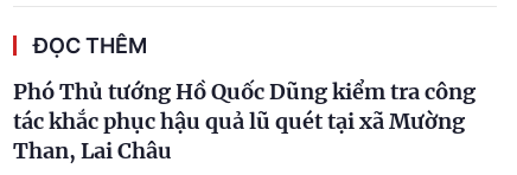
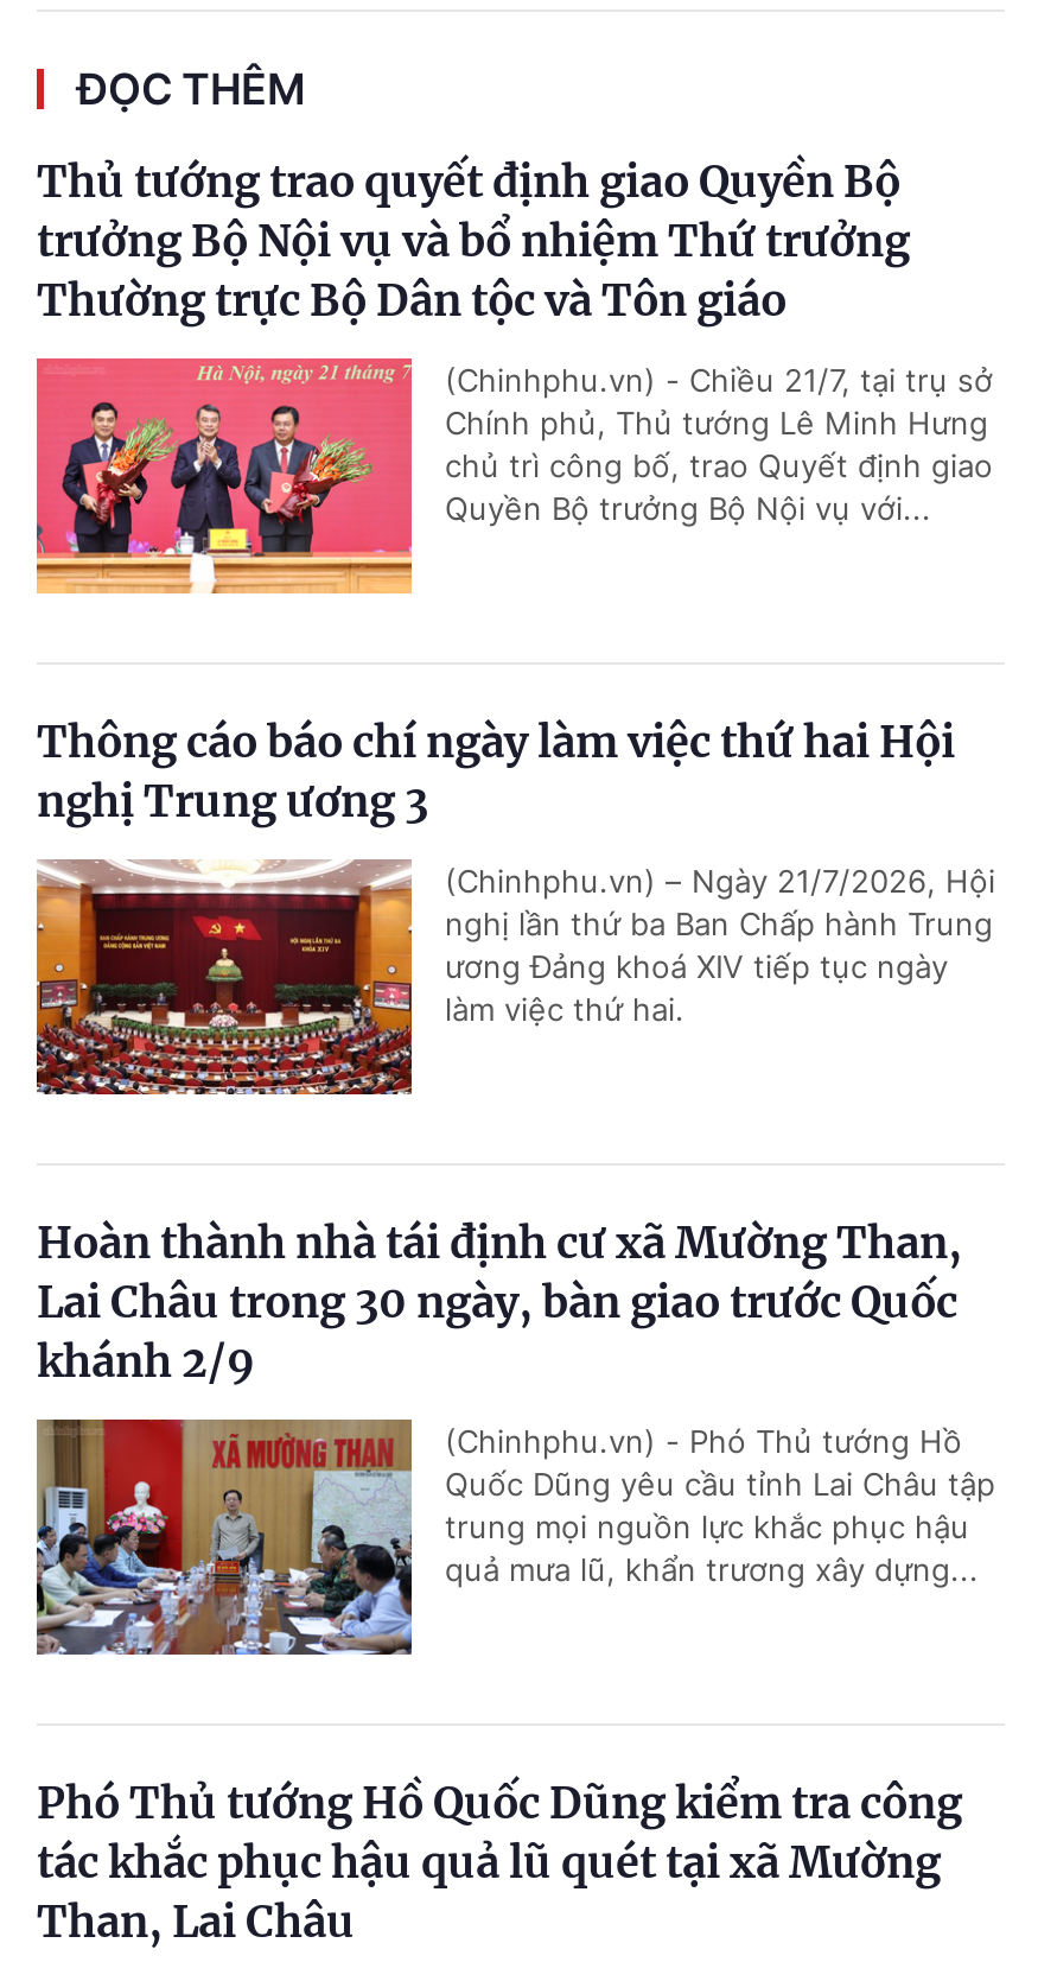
+ [image]
+ Thủ tướng trao quyết định giao Quyền Bộ
+ trưởng Bộ Nội vụ và bổ nhiệm Thứ trưởng
+ Thường trực Bộ Dân tộc và Tôn giáo
+ (Chinhphu.vn) - Chiều 21/7, tại trụ sở
+ Chính phủ, Thủ tướng Lê Minh Hưng
+ chủ trì công bố, trao Quyết định giao
+ Quyền Bộ trưởng Bộ Nội vụ với...

+ [image]
+ Thông cáo báo chí ngày làm việc thứ hai Hội
+ nghị Trung ương 3
+ (Chinhphu.vn) – Ngày 21/7/2026, Hội
+ nghị lần thứ ba Ban Chấp hành Trung
+ ương Đảng khoá XIV tiếp tục ngày
+ làm việc thứ hai.

+ [image]
+ Hoàn thành nhà tái định cư xã Mường Than,
+ Lai Châu trong 30 ngày, bàn giao trước Quốc
+ khánh 2/9
+ (Chinhphu.vn) - Phó Thủ tướng Hồ
+ Quốc Dũng yêu cầu tỉnh Lai Châu tập
+ trung mọi nguồn lực khắc phục hậu
+ quả mưa lũ, khẩn trương xây dựng...
